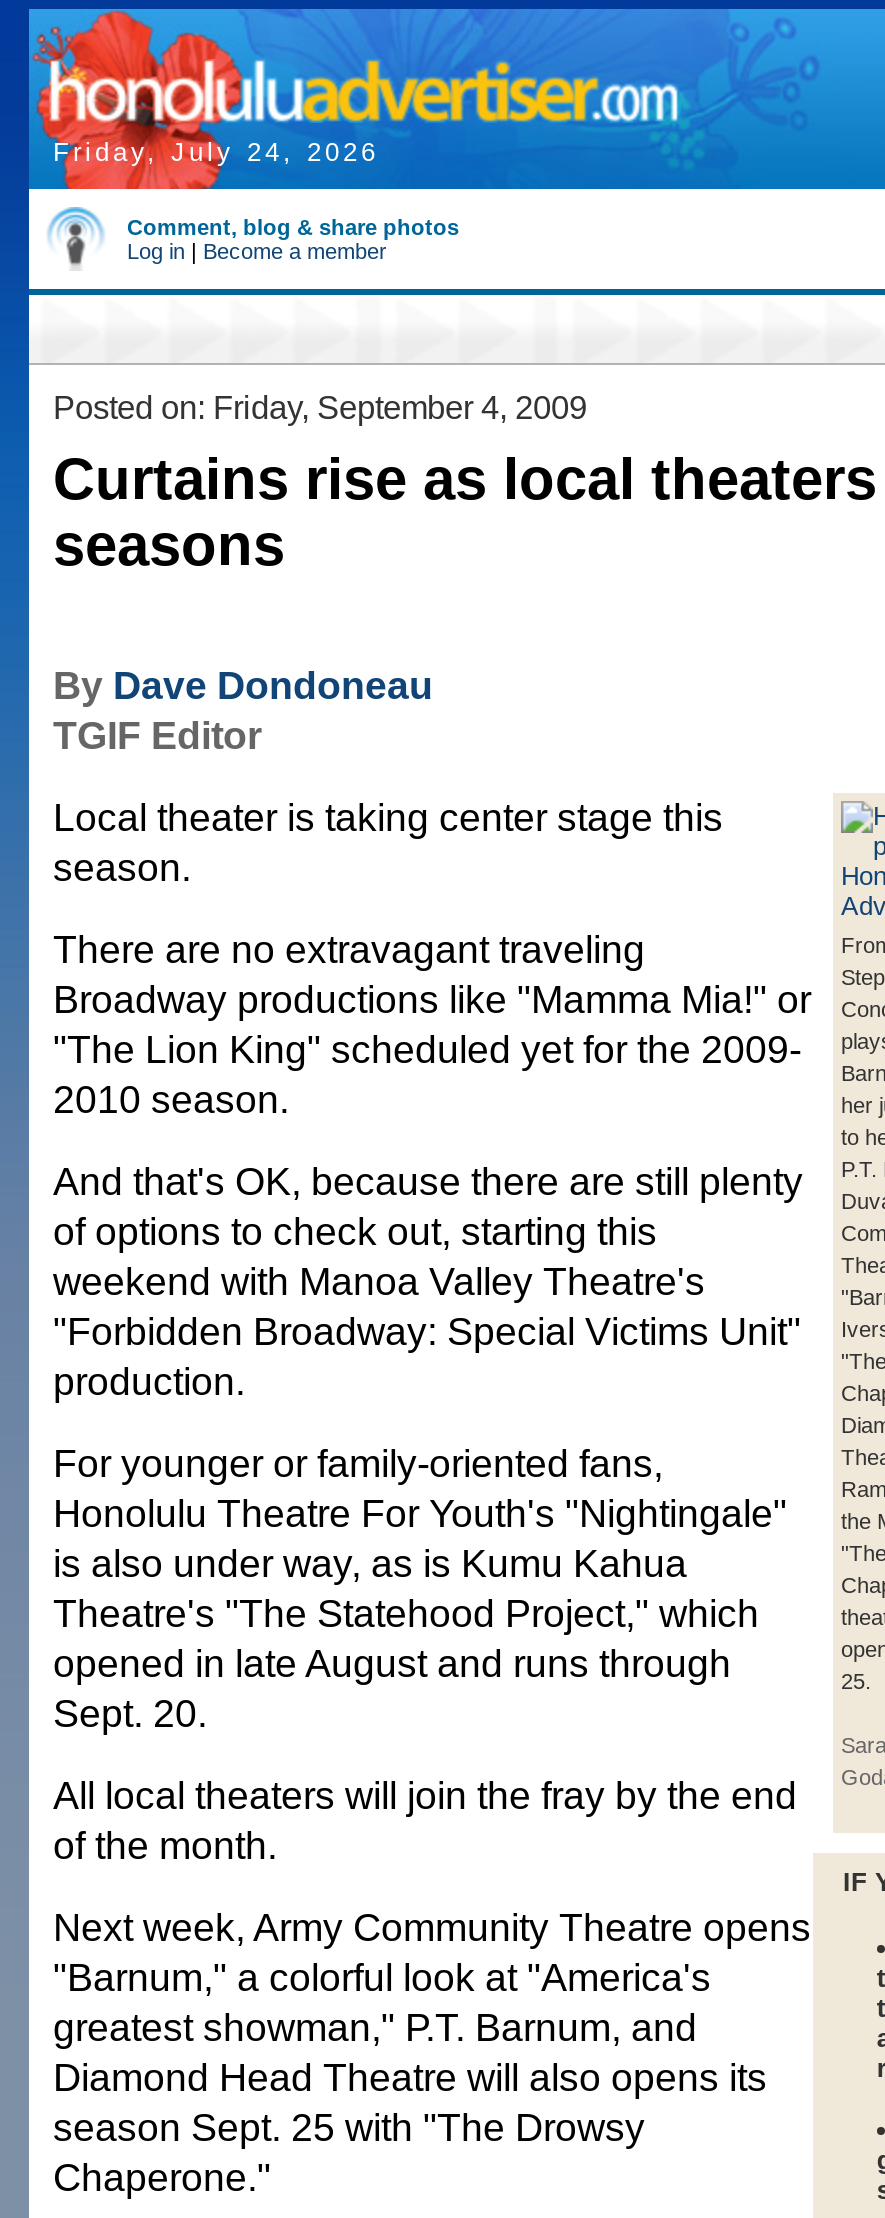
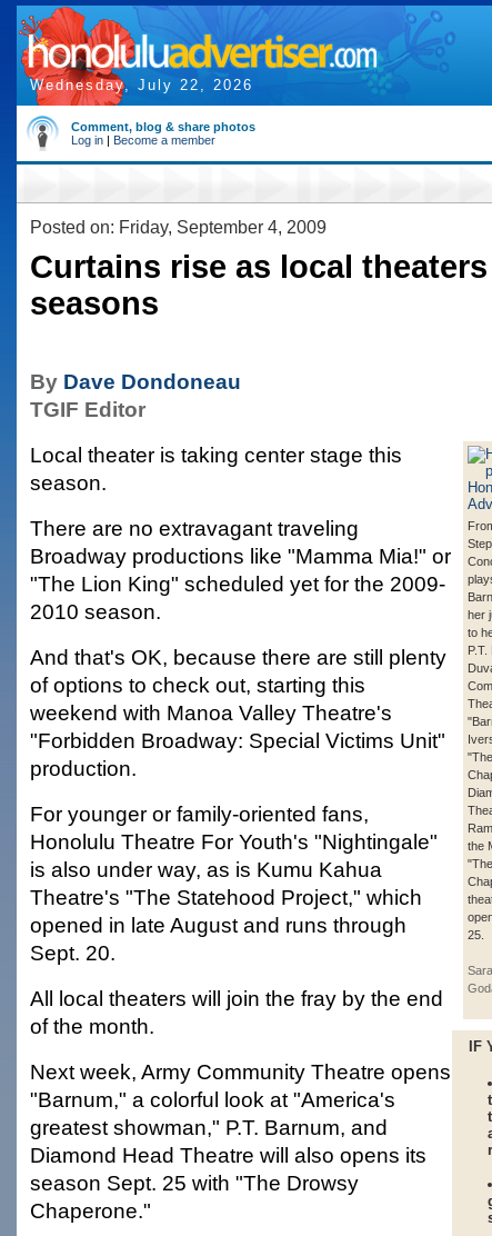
- Friday, July 24, 2026
+ Wednesday, July 22, 2026
